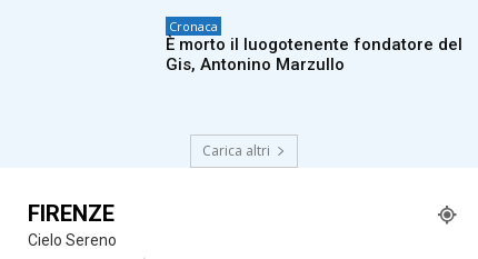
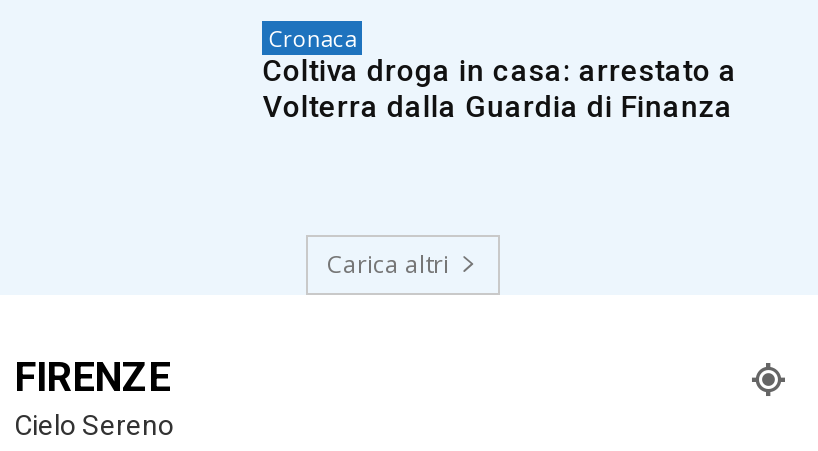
- È morto il luogotenente fondatore del
- Gis, Antonino Marzullo
+ Coltiva droga in casa: arrestato a
+ Volterra dalla Guardia di Finanza
